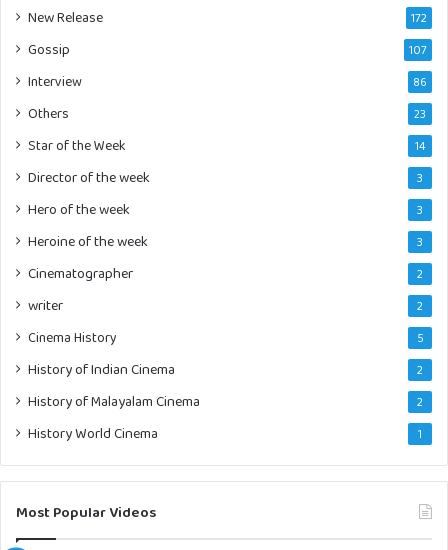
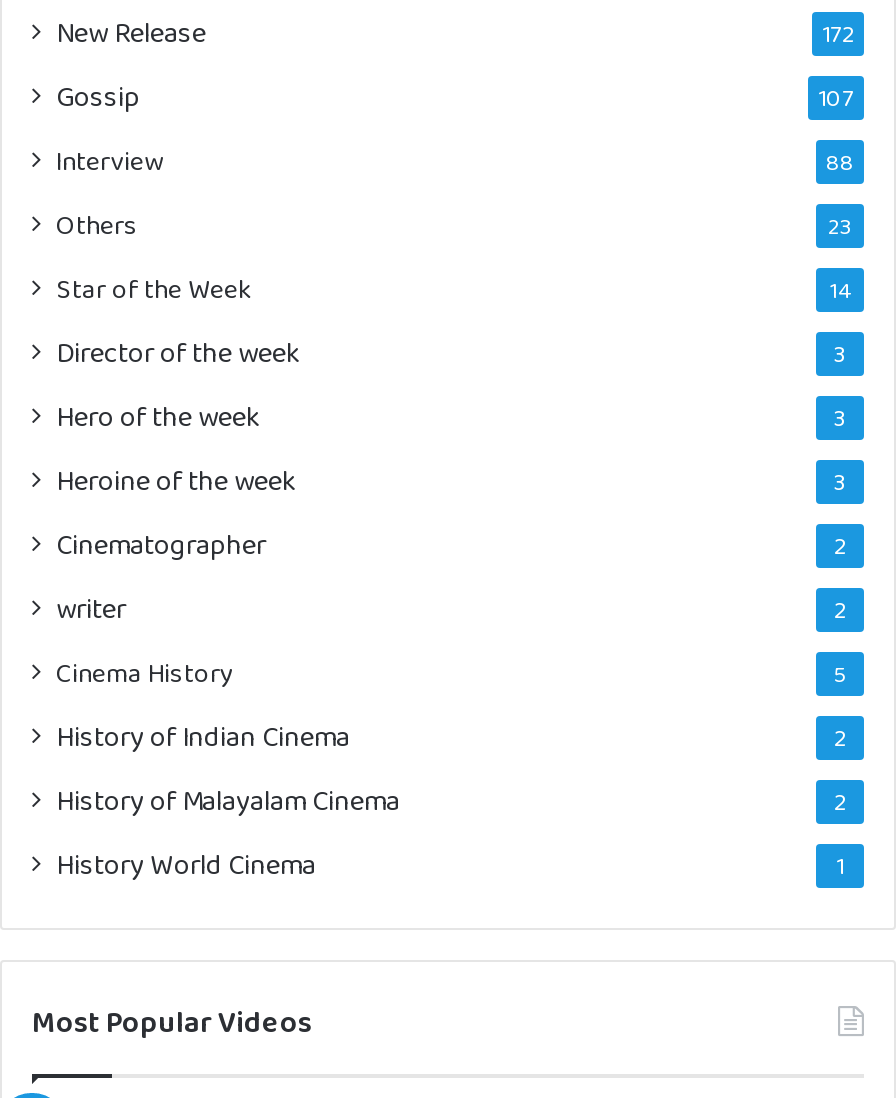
- 86
+ 88
